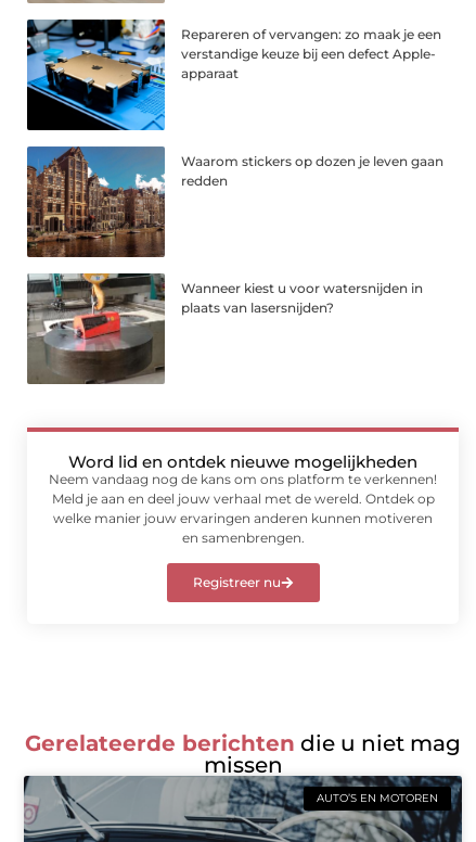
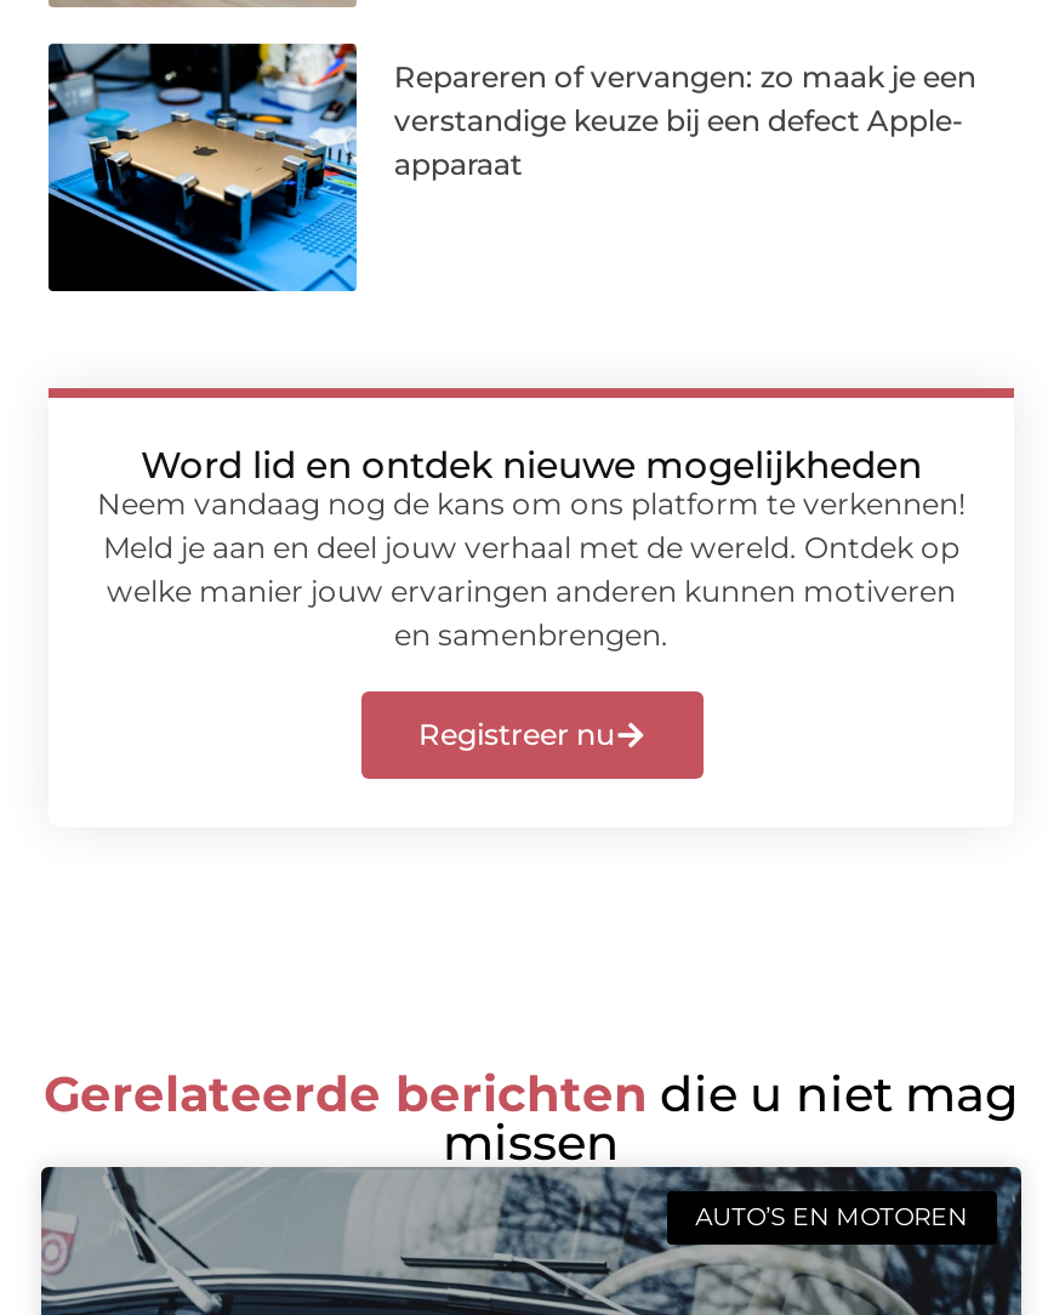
- [image]
- Waarom stickers op dozen je leven gaan
- redden

- [image]
- Wanneer kiest u voor watersnijden in
- plaats van lasersnijden?
